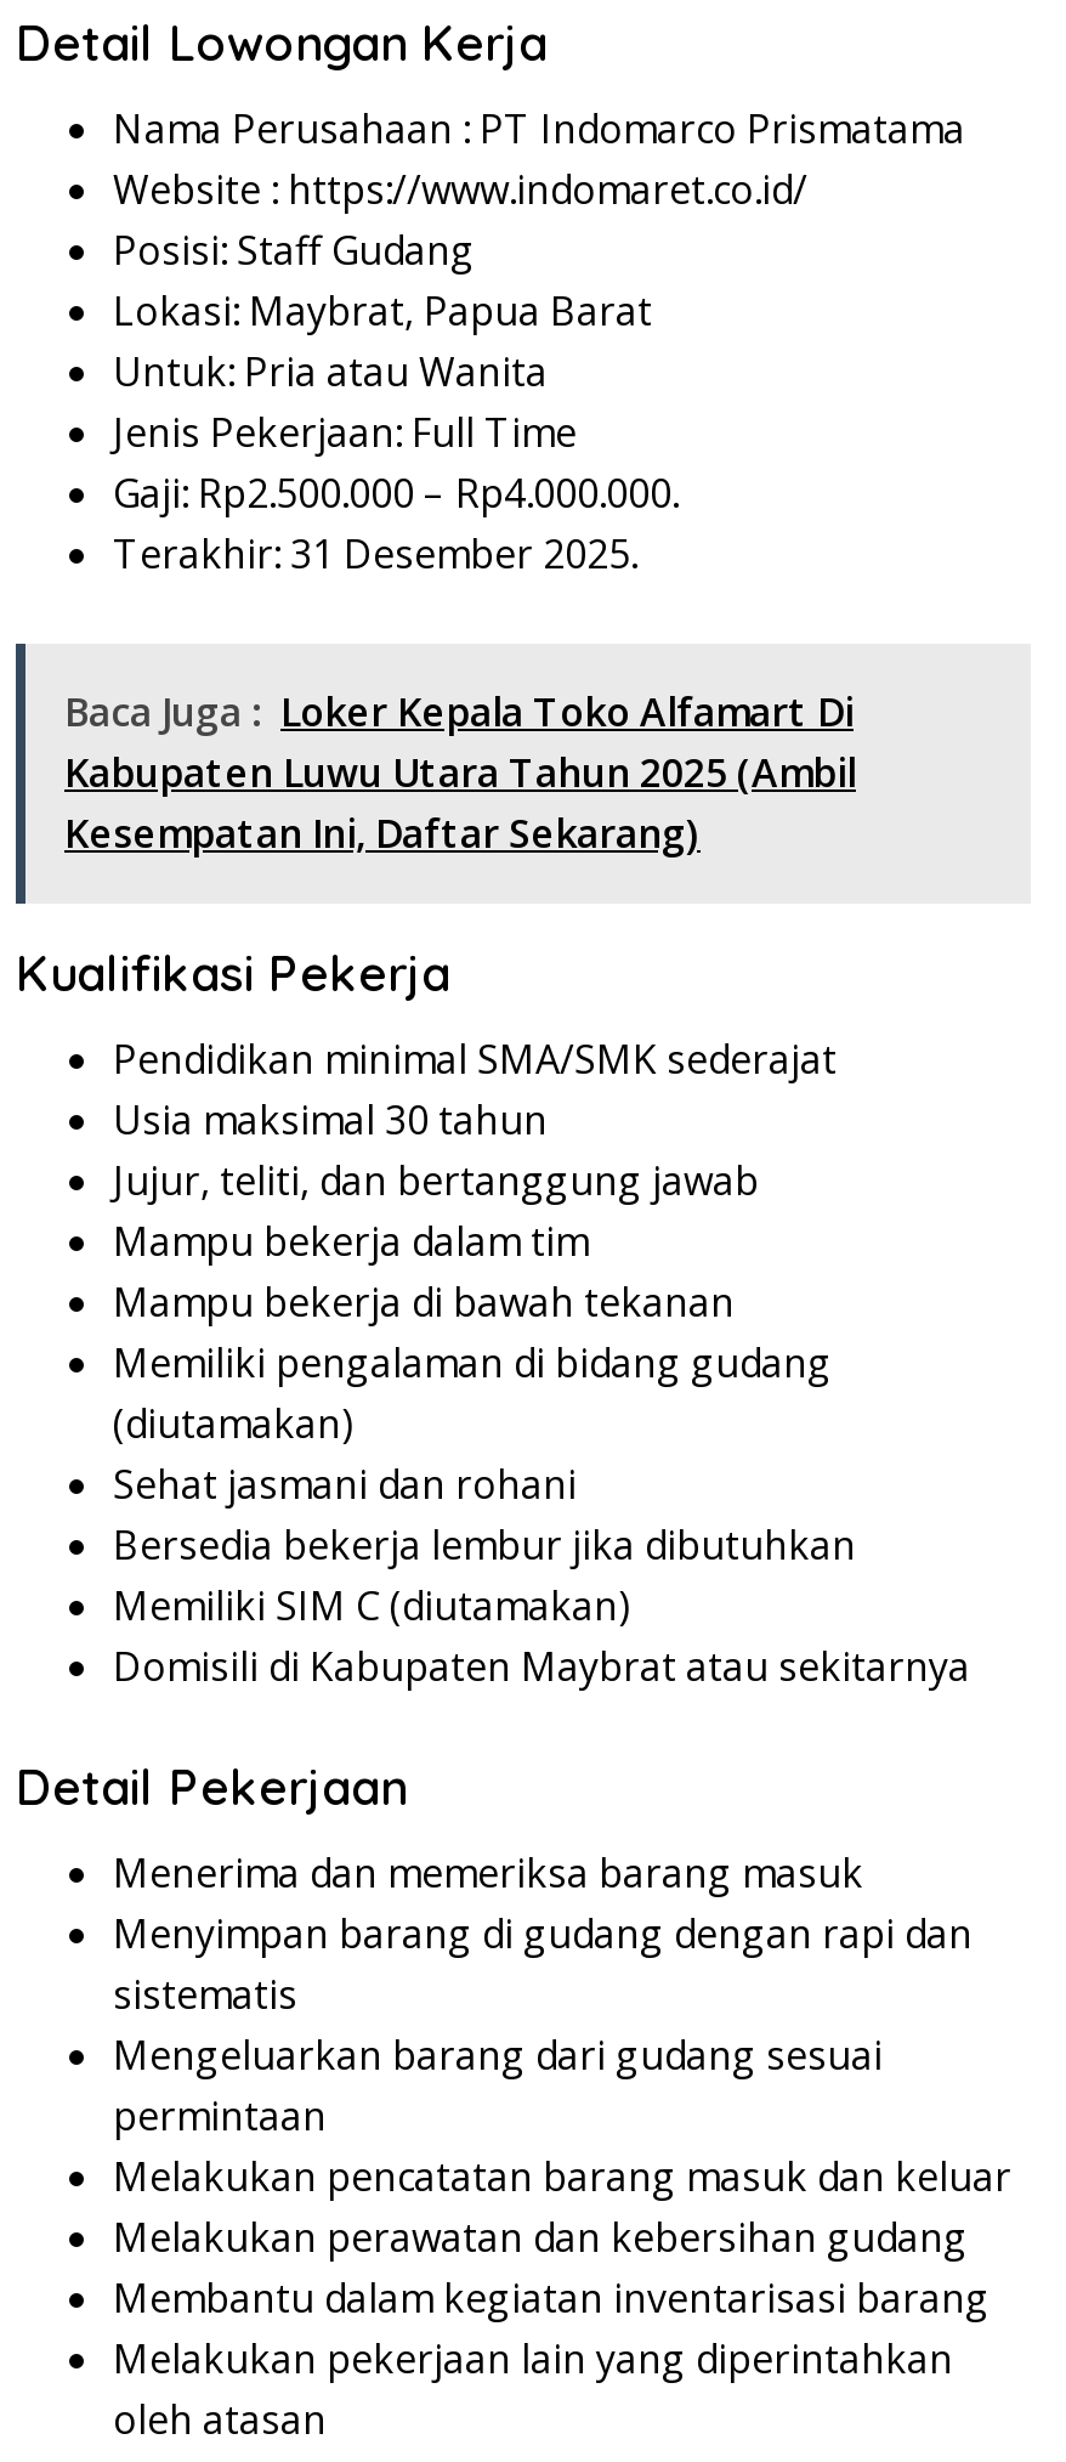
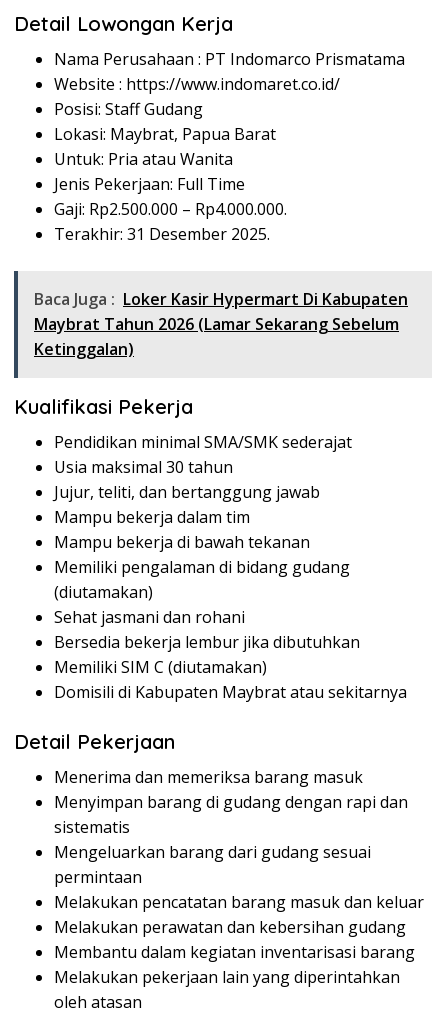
- Baca Juga : Loker Kepala Toko Alfamart Di
- Kabupaten Luwu Utara Tahun 2025 (Ambil
- Kesempatan Ini, Daftar Sekarang)
+ Baca Juga : Loker Kasir Hypermart Di Kabupaten
+ Maybrat Tahun 2026 (Lamar Sekarang Sebelum
+ Ketinggalan)
